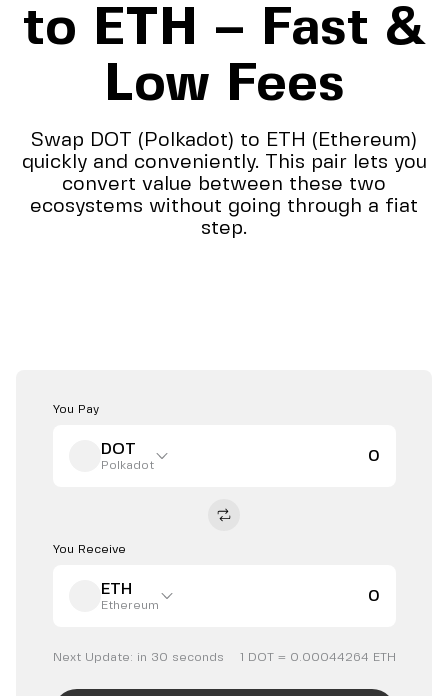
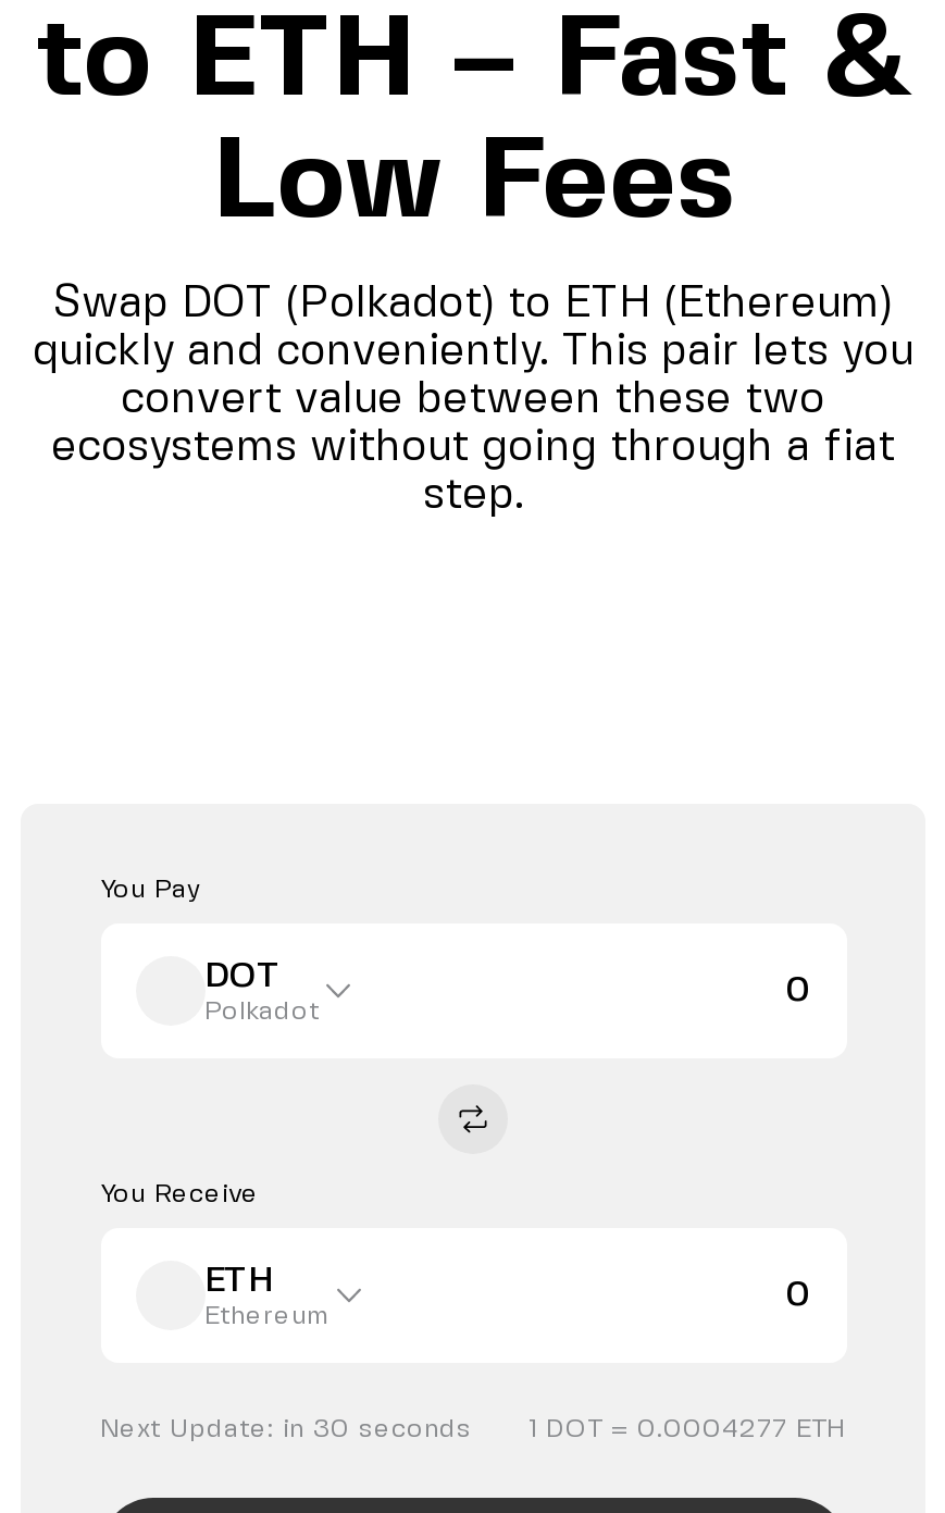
- 1 DOT = 0.00044264 ETH
+ 1 DOT = 0.0004277 ETH
